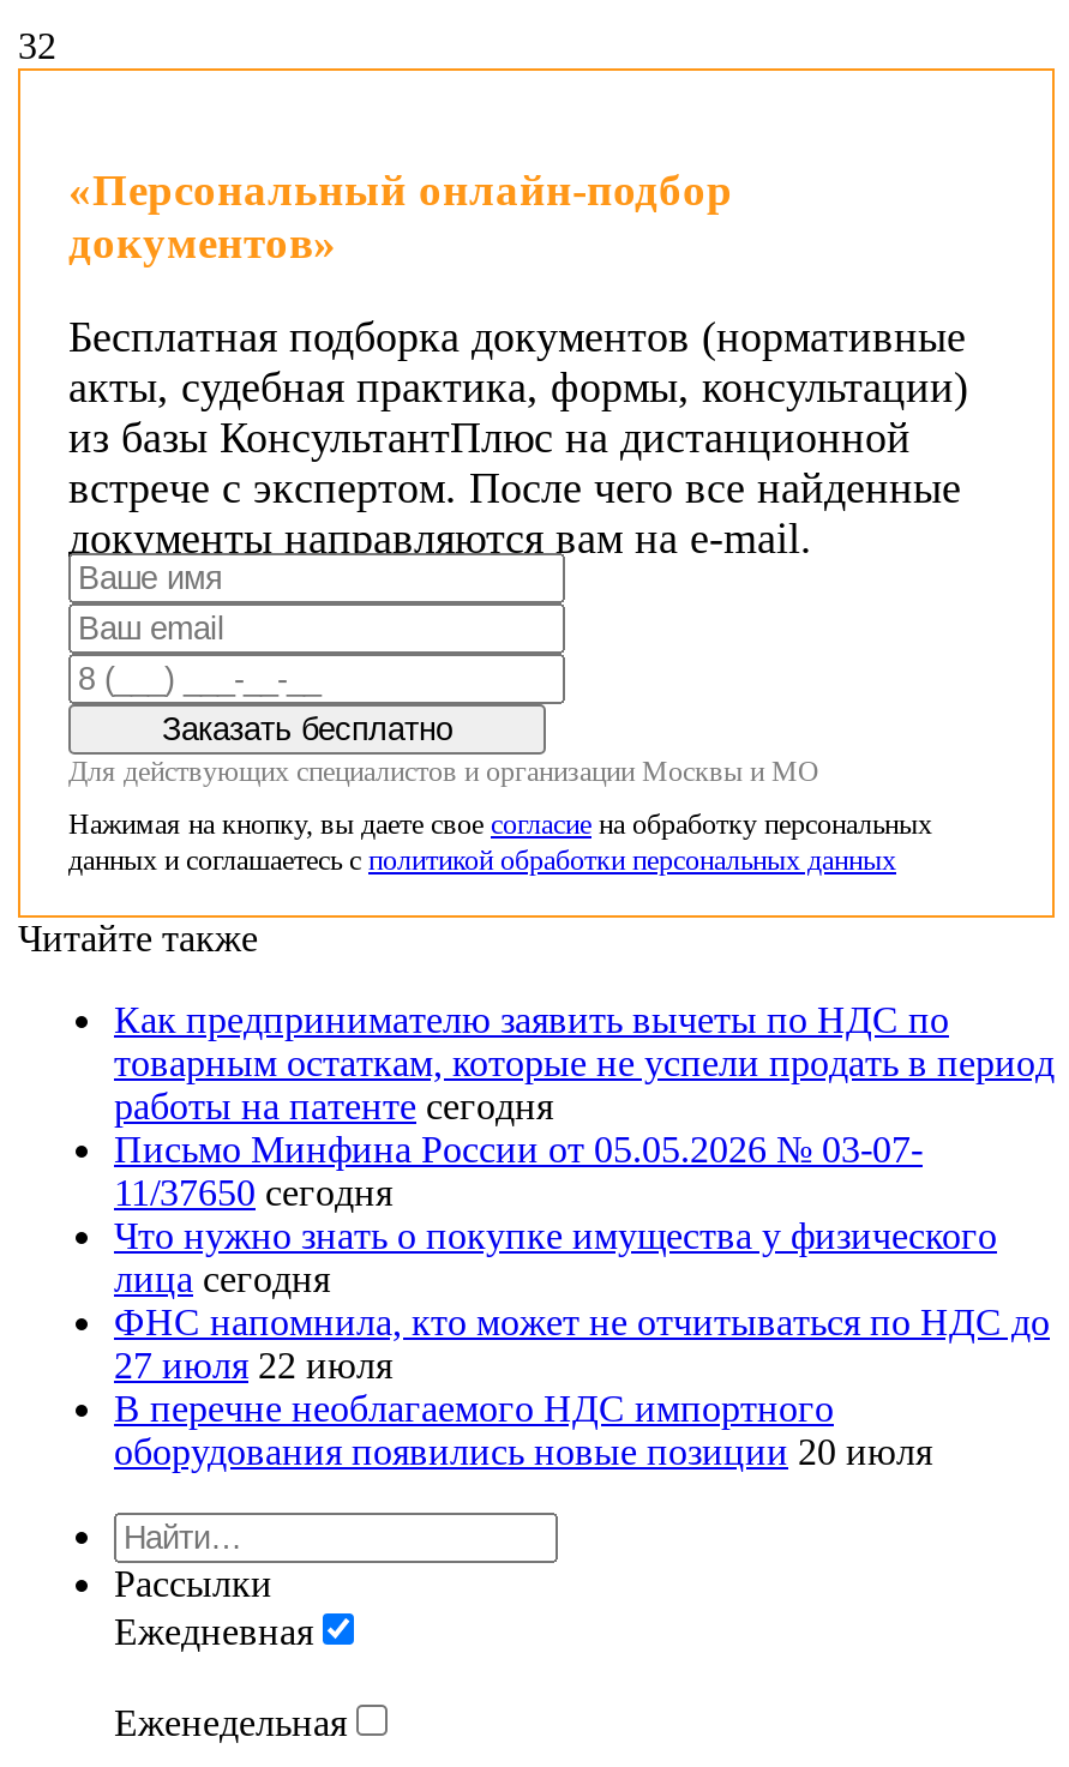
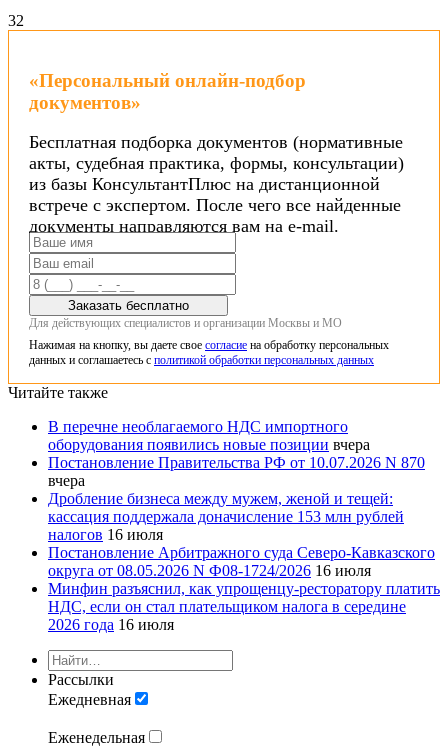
- Как предпринимателю заявить вычеты по НДС по
- товарным остаткам, которые не успели продать в период
- работы на патенте сегодня
- Письмо Минфина России от 05.05.2026 № 03-07-
- 11/37650 сегодня
- Что нужно знать о покупке имущества у физического
- лица сегодня
- ФНС напомнила, кто может не отчитываться по НДС до
- 27 июля 22 июля

moved up: В перечне необлагаемого НДС импортного

- оборудования появились новые позиции 20 июля
+ оборудования появились новые позиции вчера
+ Постановление Правительства РФ от 10.07.2026 N 870
+ вчера
+ Дробление бизнеса между мужем, женой и тещей:
+ кассация поддержала доначисление 153 млн рублей
+ налогов 16 июля
+ Постановление Арбитражного суда Северо-Кавказского
+ округа от 08.05.2026 N Ф08-1724/2026 16 июля
+ Минфин разъяснил, как упрощенцу-ресторатору платить
+ НДС, если он стал плательщиком налога в середине
+ 2026 года 16 июля
